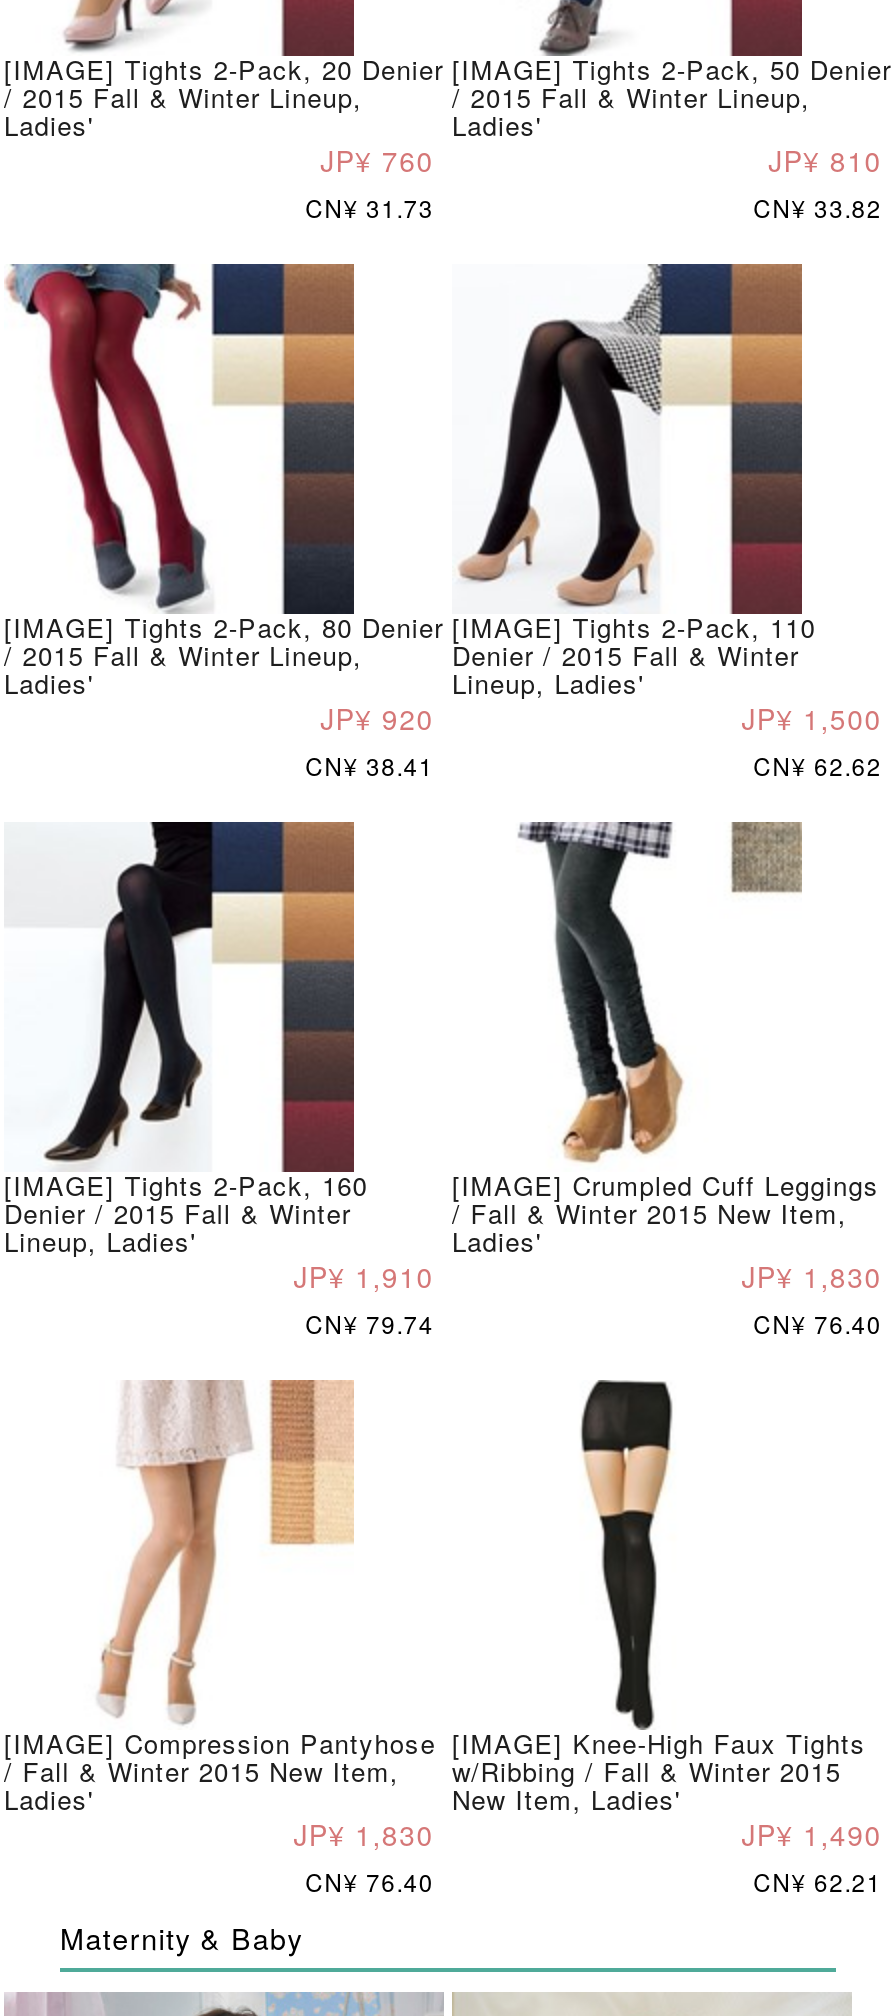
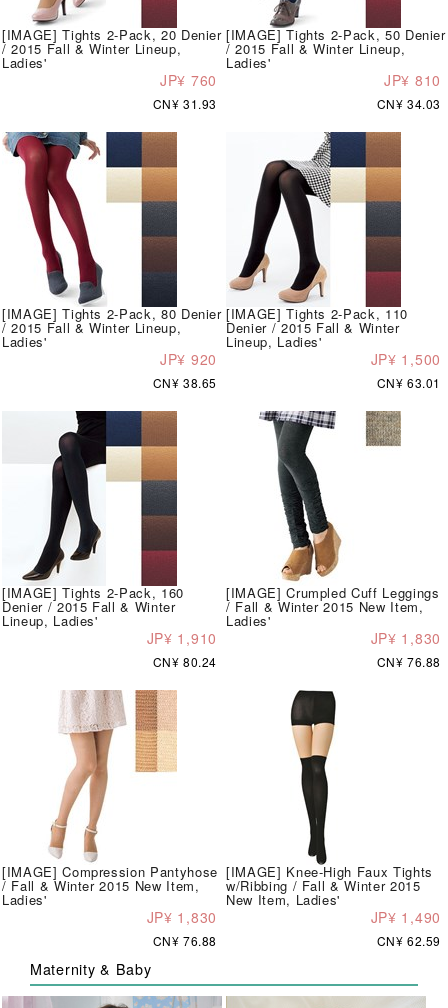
- CN¥ 31.73
+ CN¥ 31.93

- CN¥ 33.82
+ CN¥ 34.03

- CN¥ 38.41
+ CN¥ 38.65

- CN¥ 62.62
+ CN¥ 63.01

- CN¥ 79.74
+ CN¥ 80.24

- CN¥ 76.40
+ CN¥ 76.88

- CN¥ 76.40
+ CN¥ 76.88

- CN¥ 62.21
+ CN¥ 62.59
